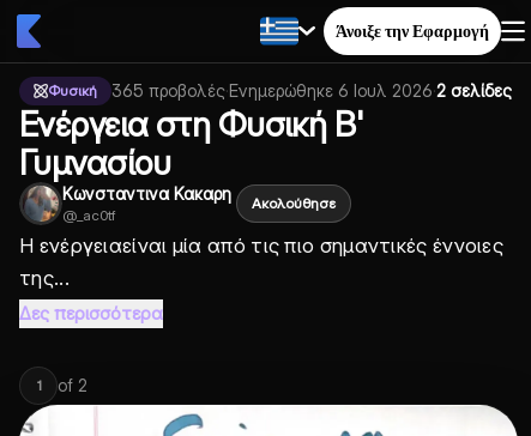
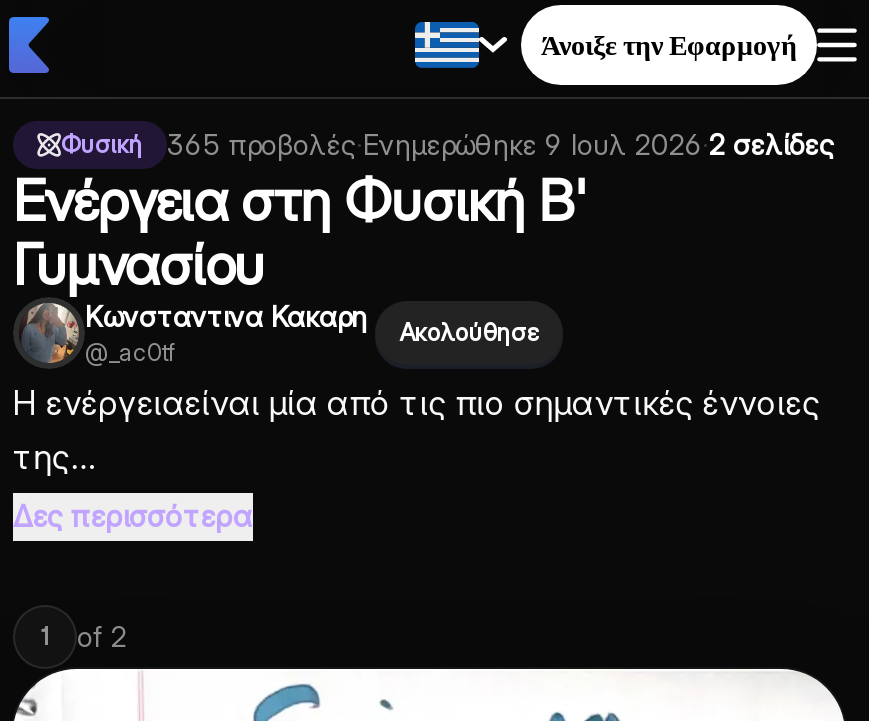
- 365 προβολές · Ενημερώθηκε 6 Ιουλ 2026 · 2 σελίδες
+ 365 προβολές · Ενημερώθηκε 9 Ιουλ 2026 · 2 σελίδες
